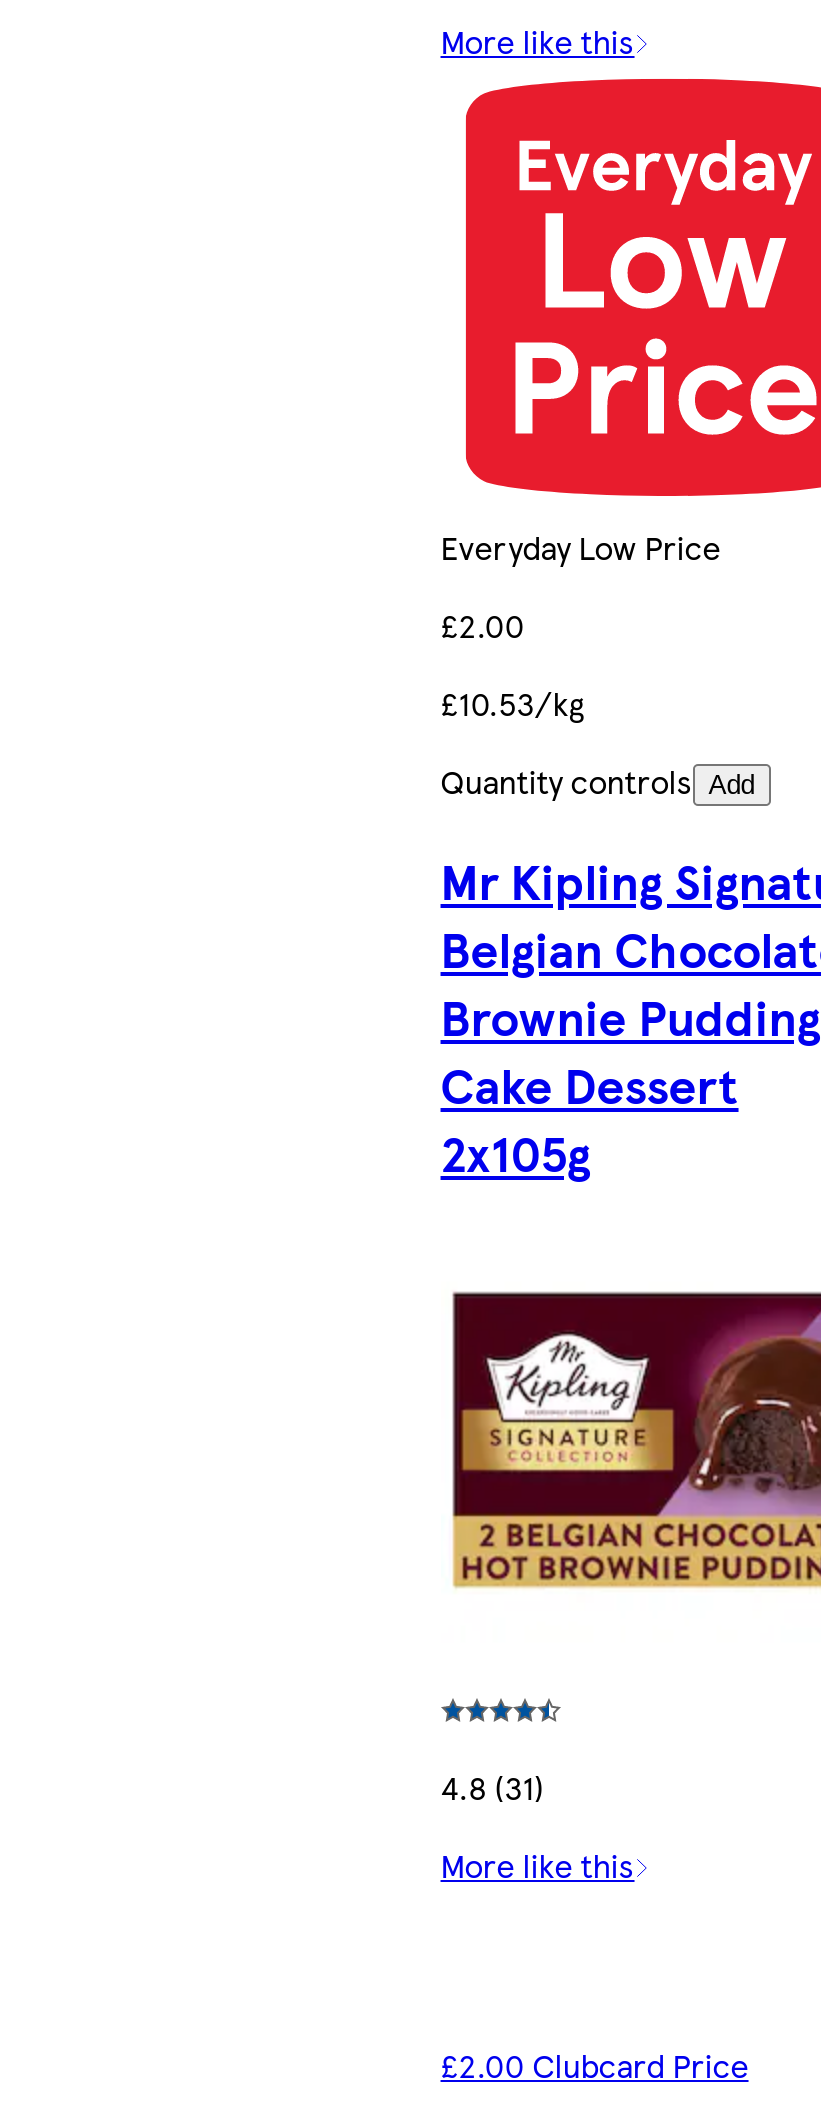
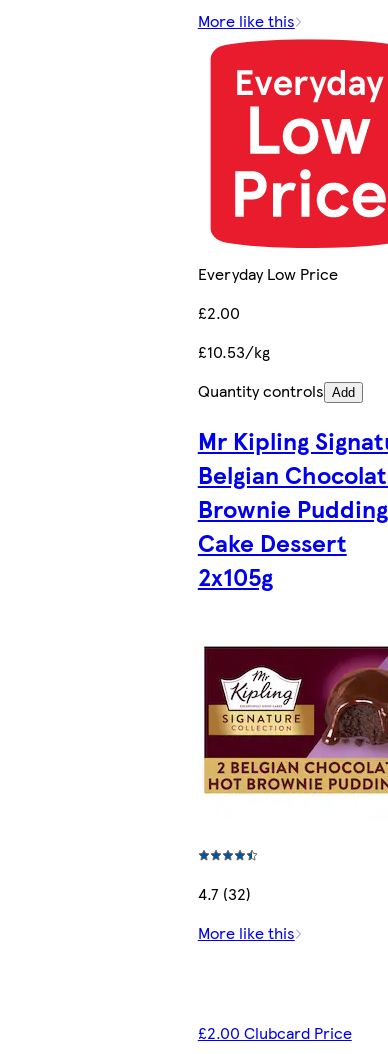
- 4.8 (31)
+ 4.7 (32)
